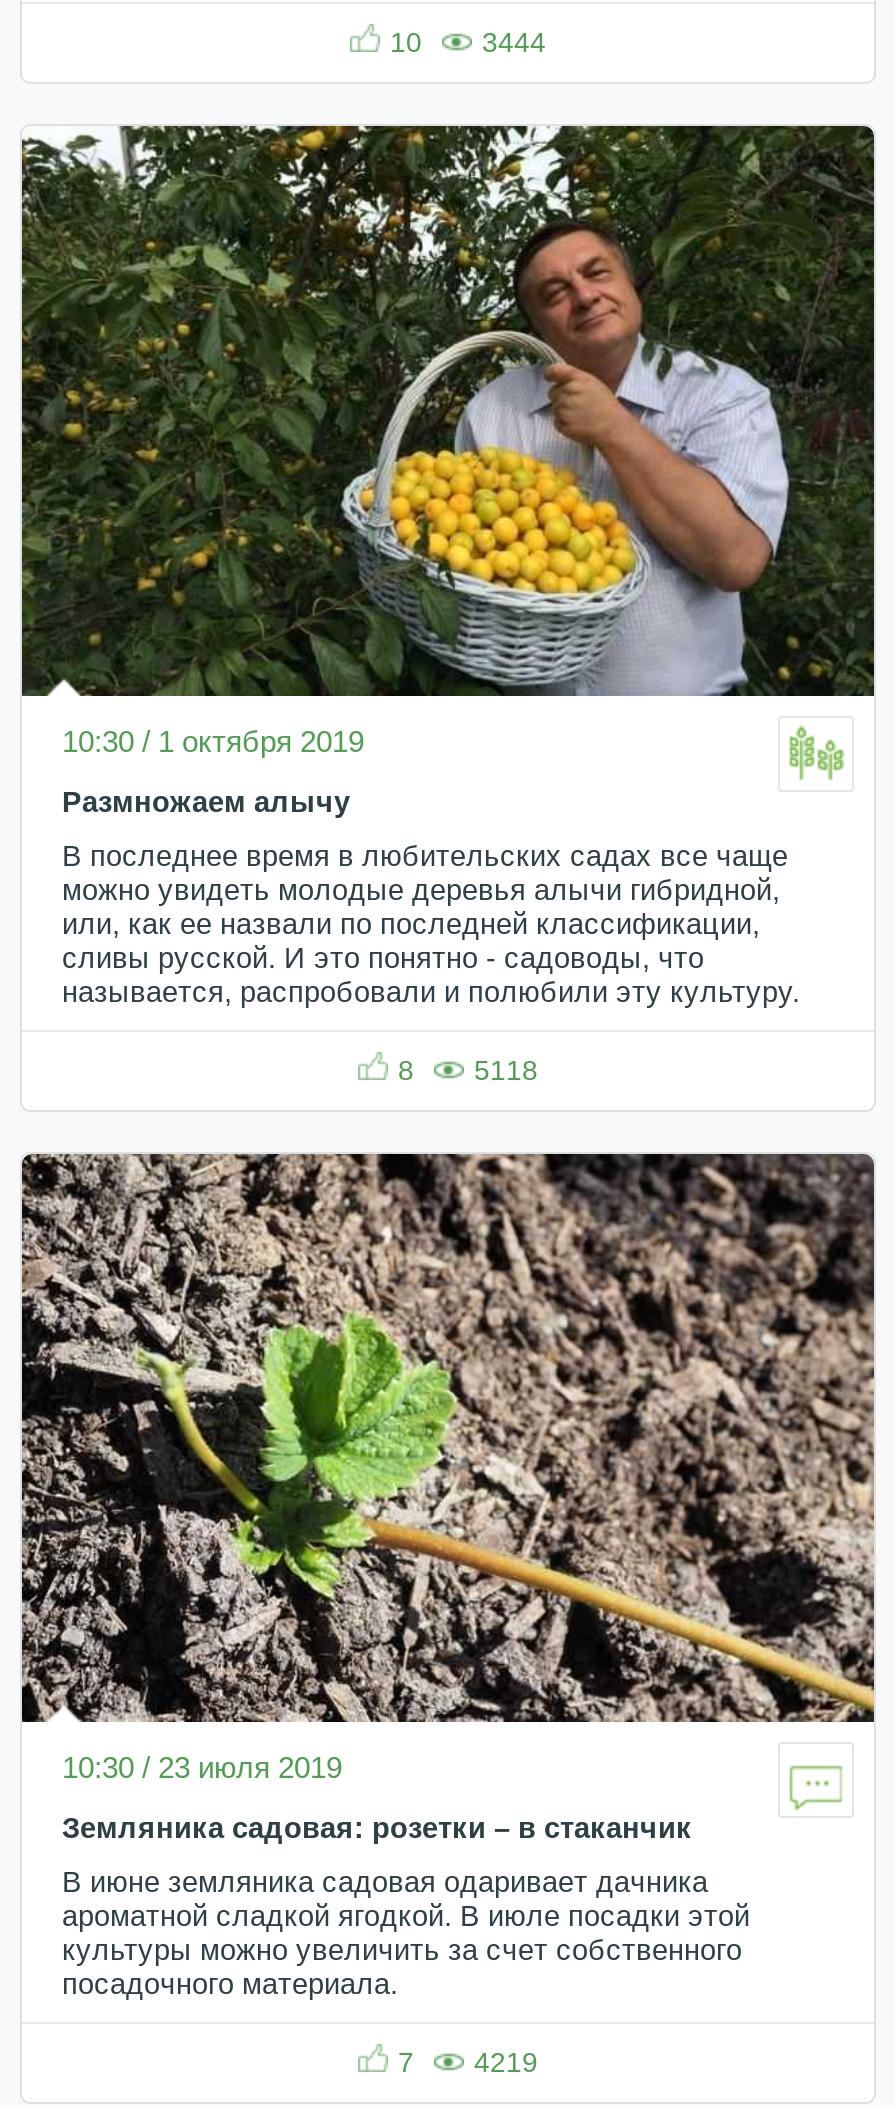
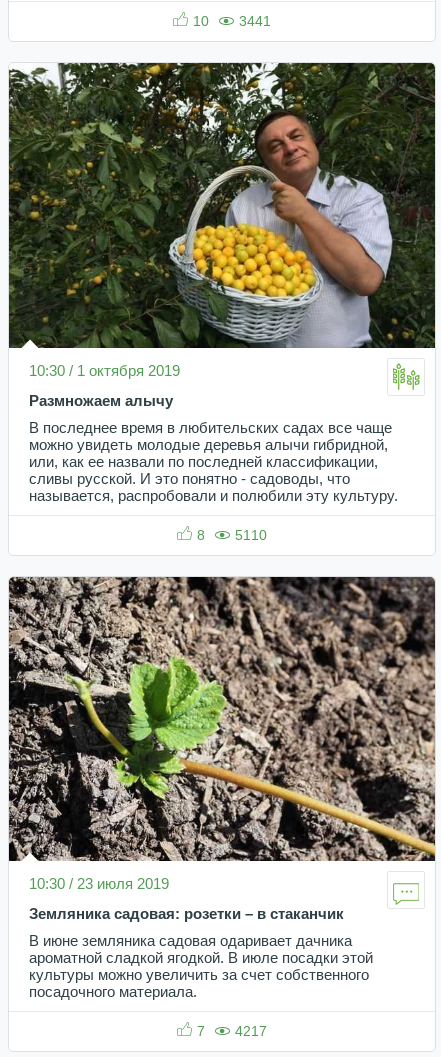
- 10 3444
+ 10 3441

- 8 5118
+ 8 5110

- 7 4219
+ 7 4217
